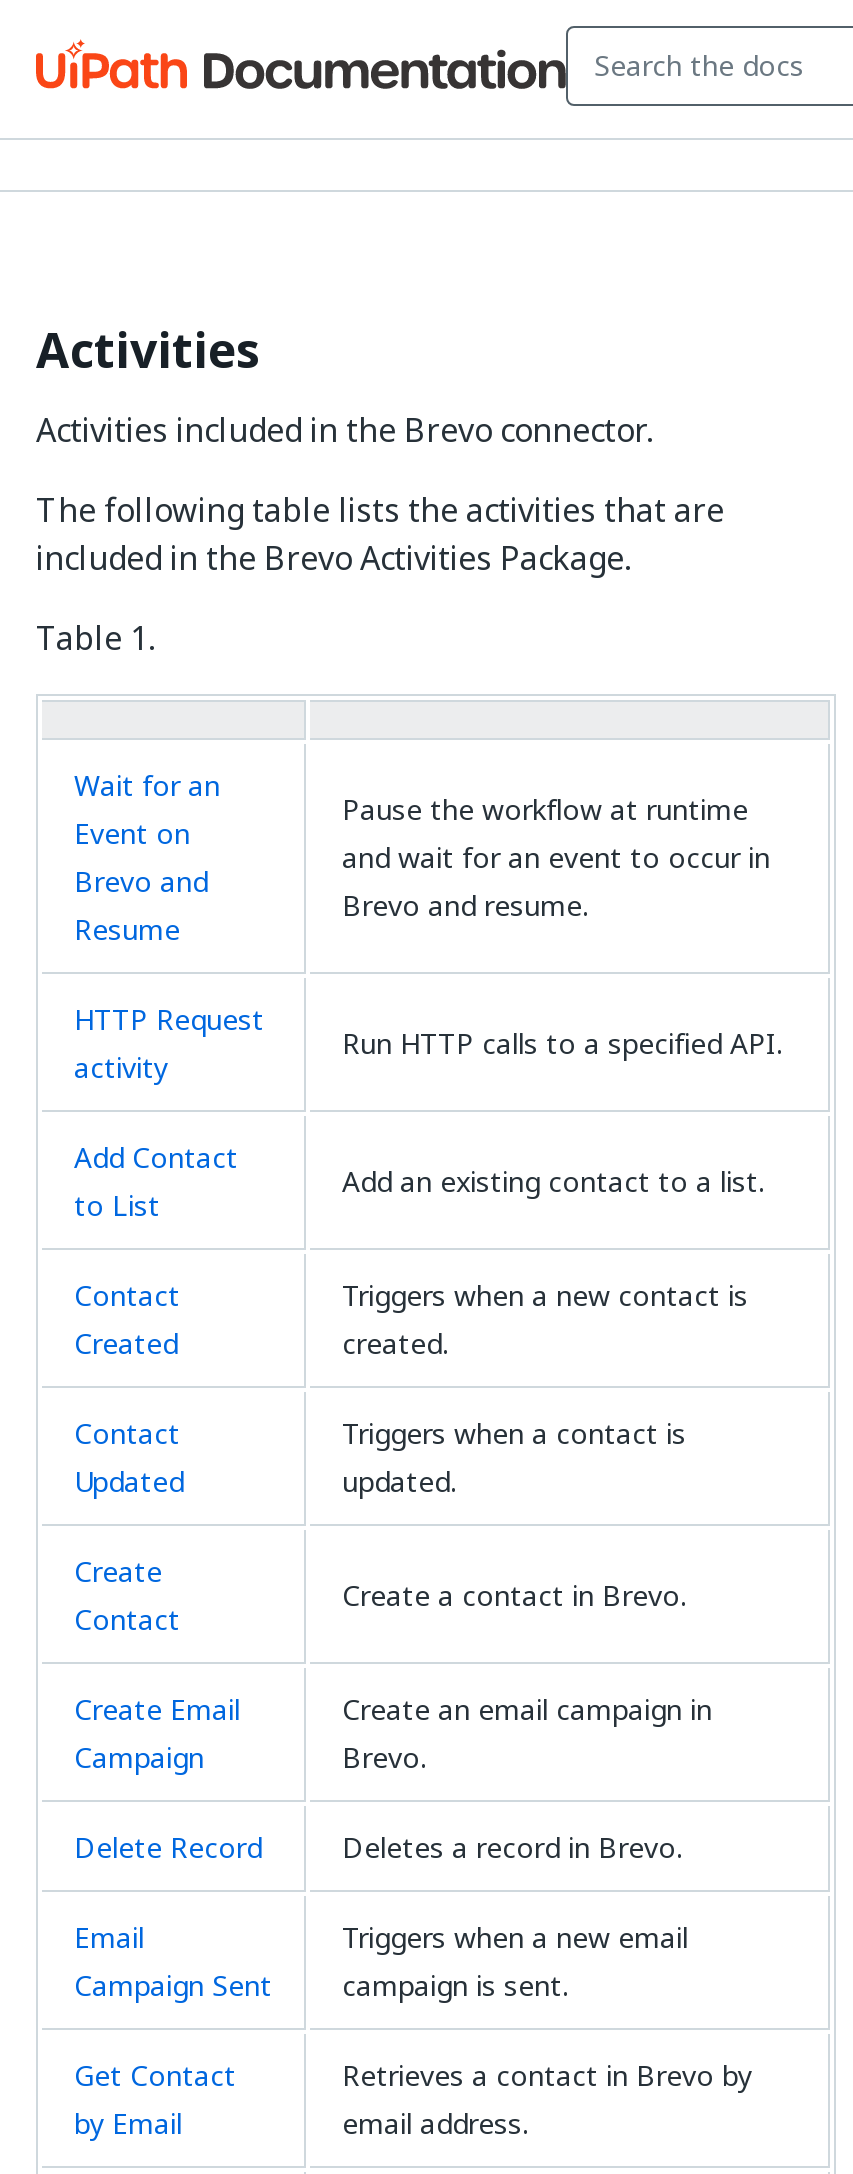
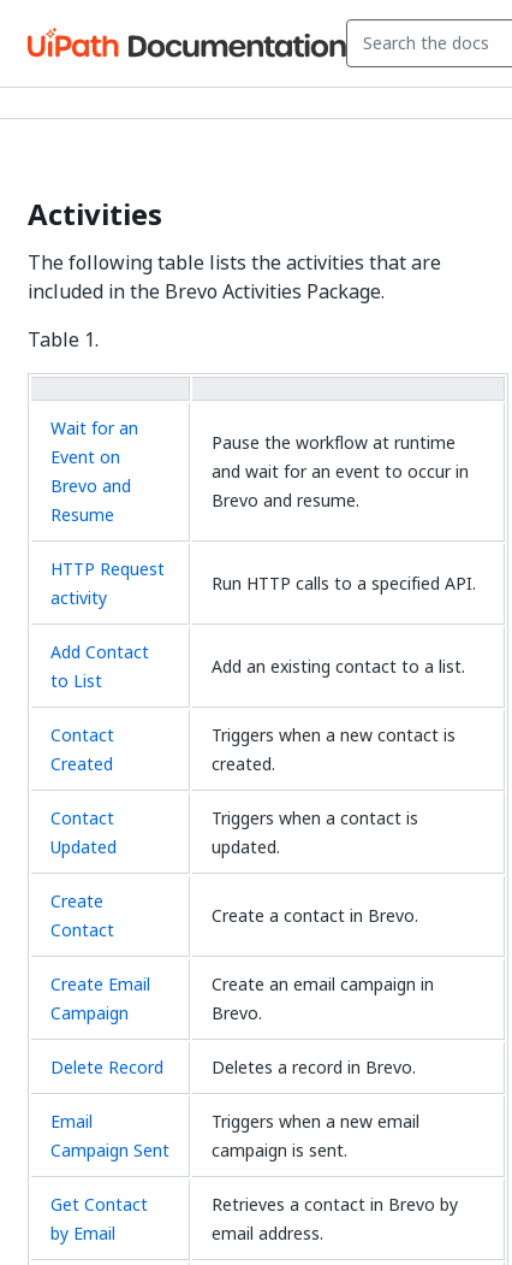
- Activities included in the Brevo connector.
